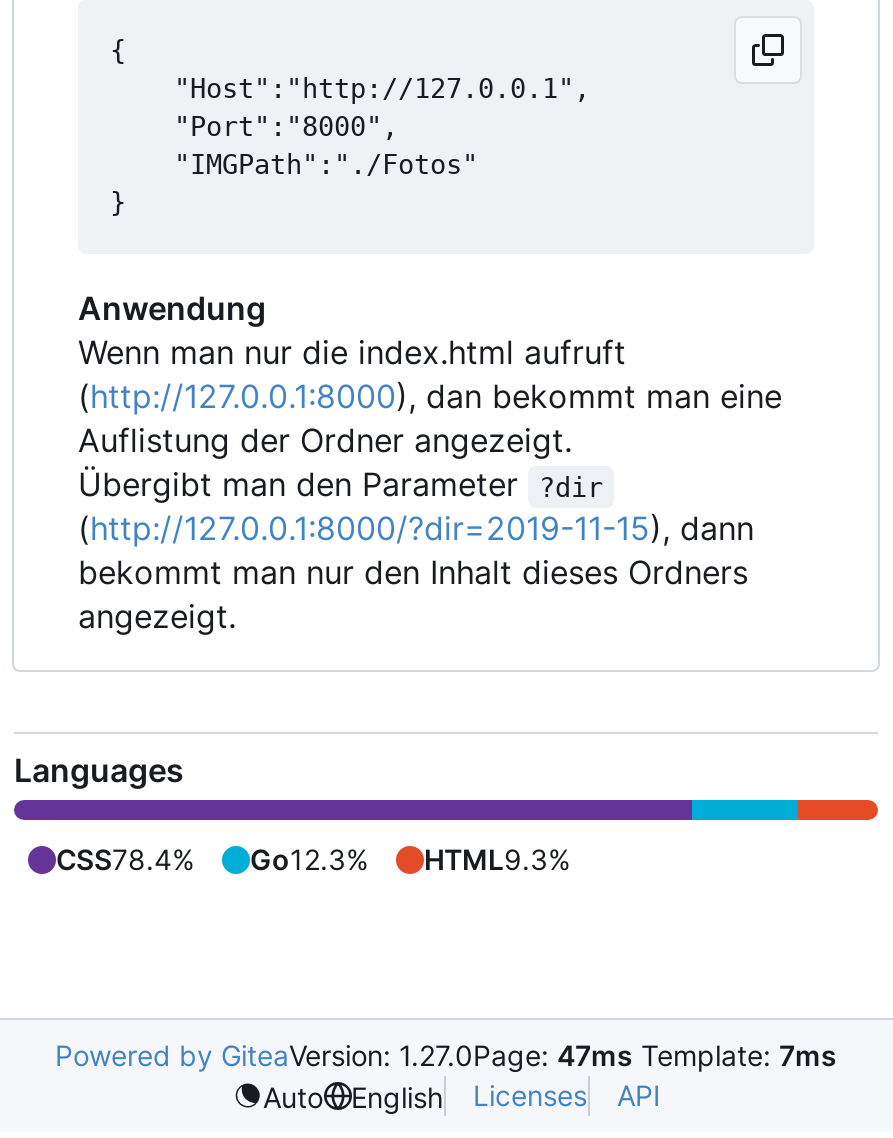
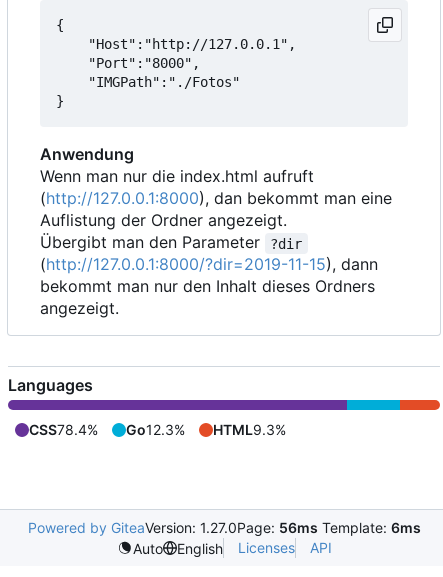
- Powered by GiteaVersion: 1.27.0Page: 47ms Template: 7ms
+ Powered by GiteaVersion: 1.27.0Page: 56ms Template: 6ms
